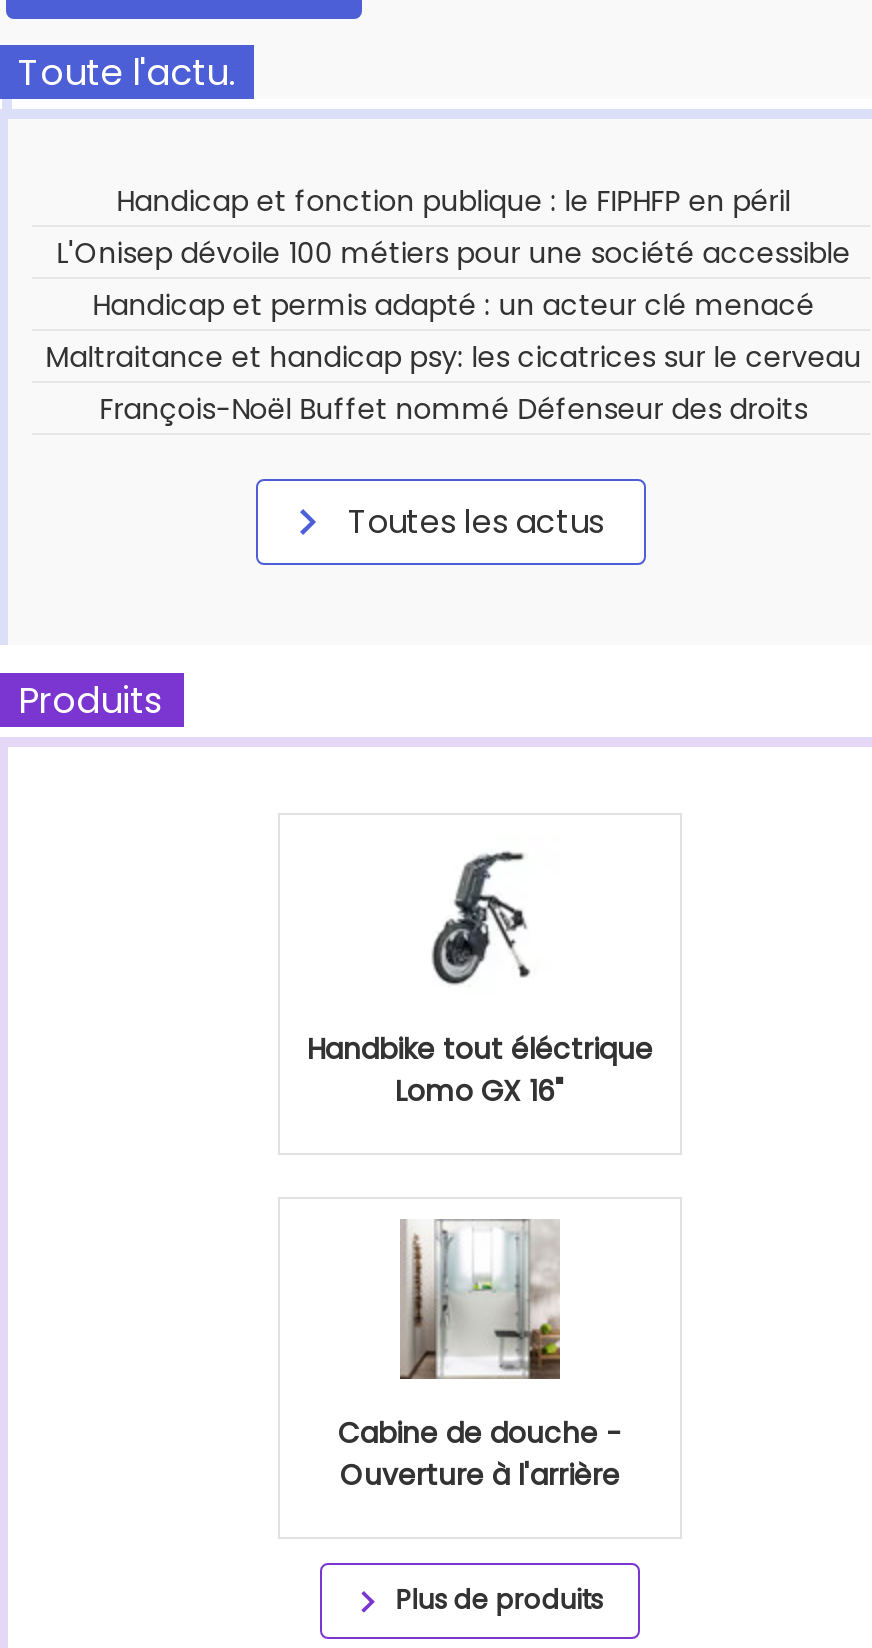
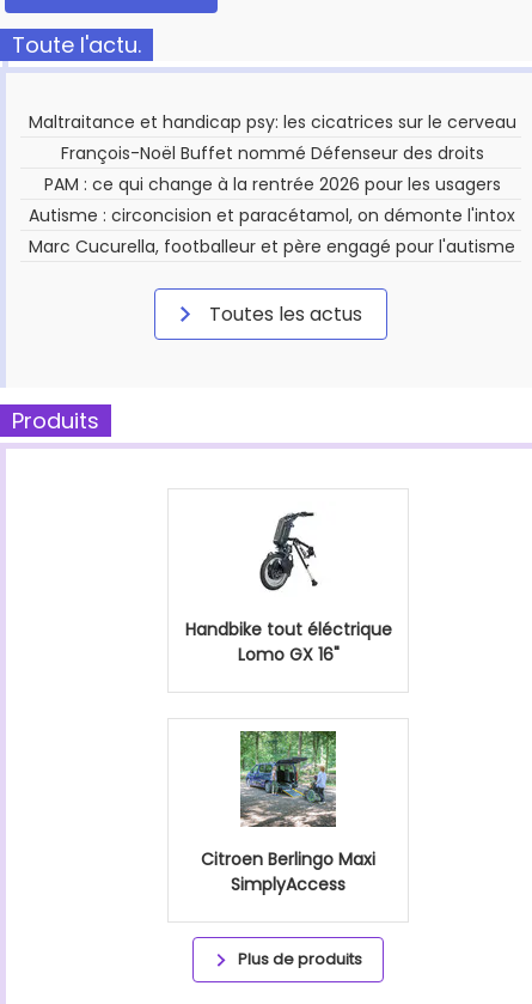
- Handicap et fonction publique : le FIPHFP en péril
- L'Onisep dévoile 100 métiers pour une société accessible
- Handicap et permis adapté : un acteur clé menacé

moved up: Maltraitance et handicap psy: les cicatrices sur le cerveau | François-Noël Buffet nommé Défenseur des droits

+ PAM : ce qui change à la rentrée 2026 pour les usagers
+ Autisme : circoncision et paracétamol, on démonte l'intox
+ Marc Cucurella, footballeur et père engagé pour l'autisme

- [image]
- Cabine de douche -
- Ouverture à l'arrière
+ [image]
+ Citroen Berlingo Maxi
+ SimplyAccess
